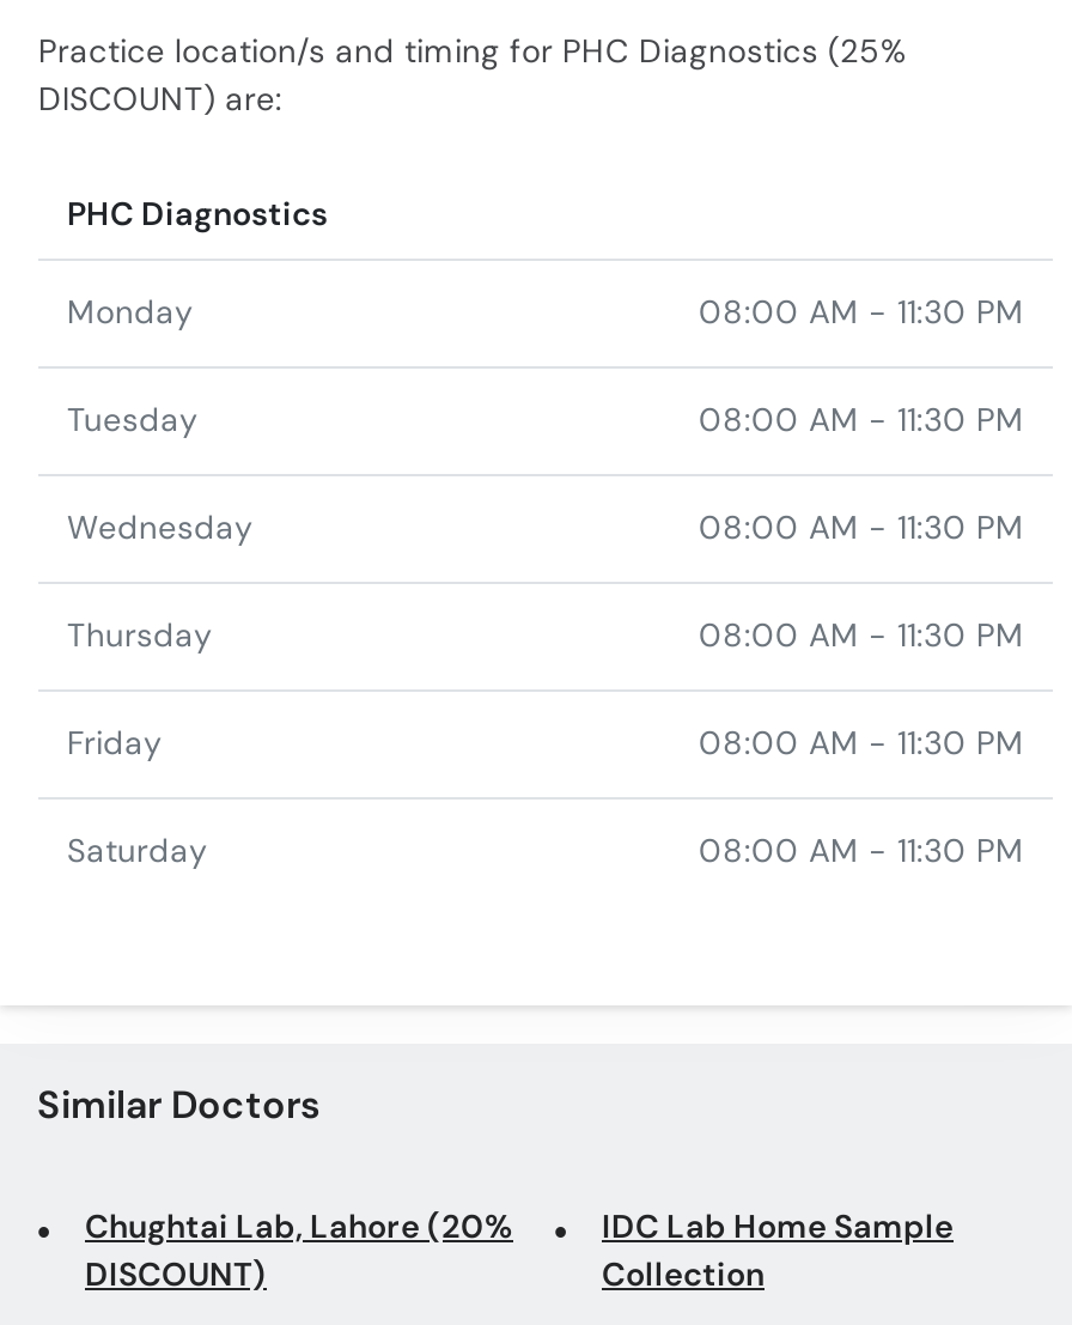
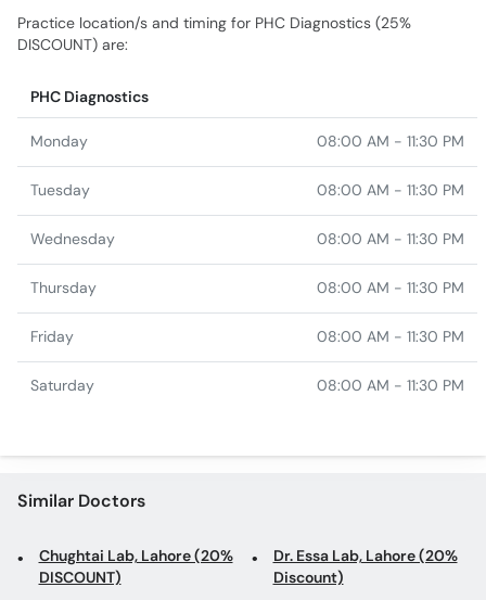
- IDC Lab Home Sample
- Collection
+ Dr. Essa Lab, Lahore (20%
+ Discount)
